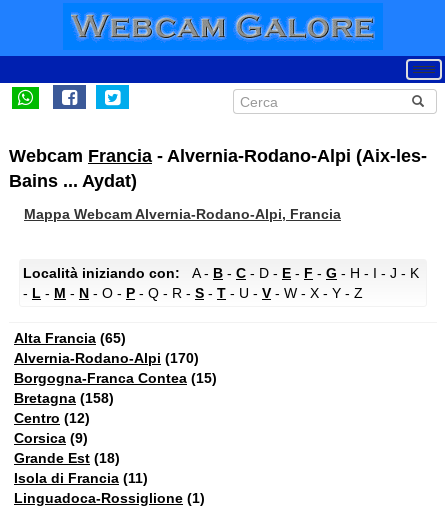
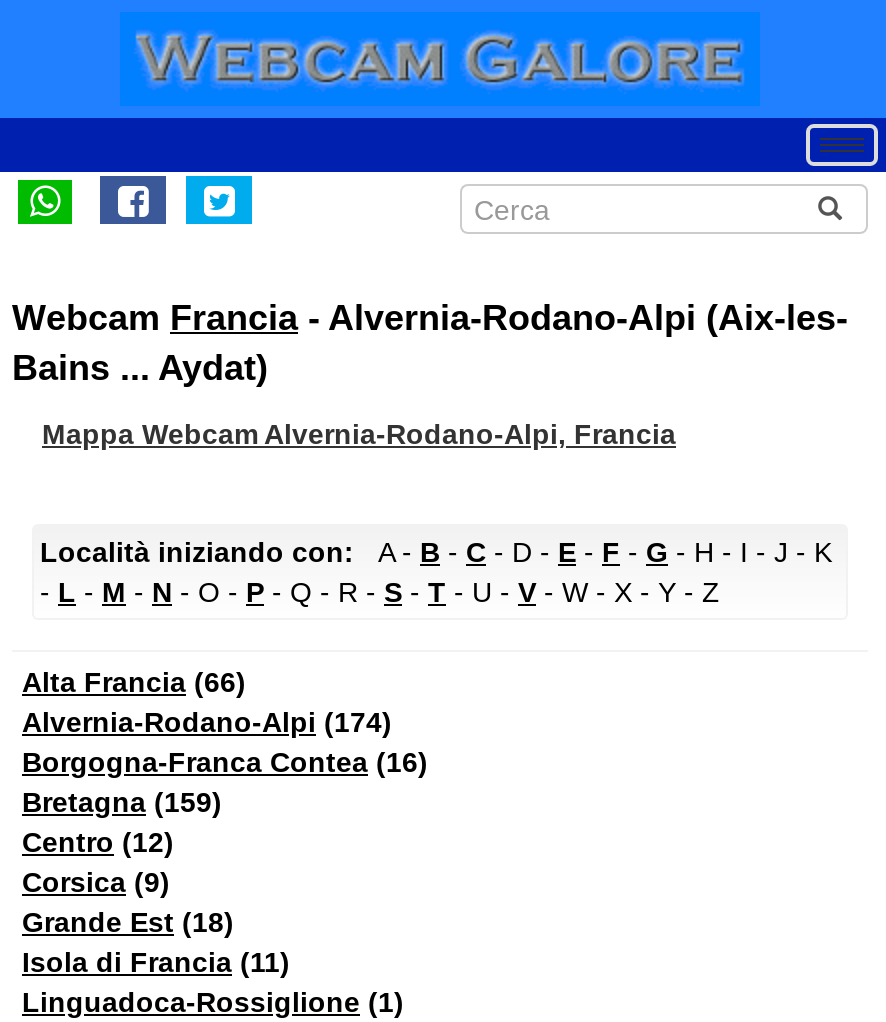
- Alta Francia (65)
+ Alta Francia (66)

- Alvernia-Rodano-Alpi (170)
+ Alvernia-Rodano-Alpi (174)

- Borgogna-Franca Contea (15)
+ Borgogna-Franca Contea (16)

- Bretagna (158)
+ Bretagna (159)
